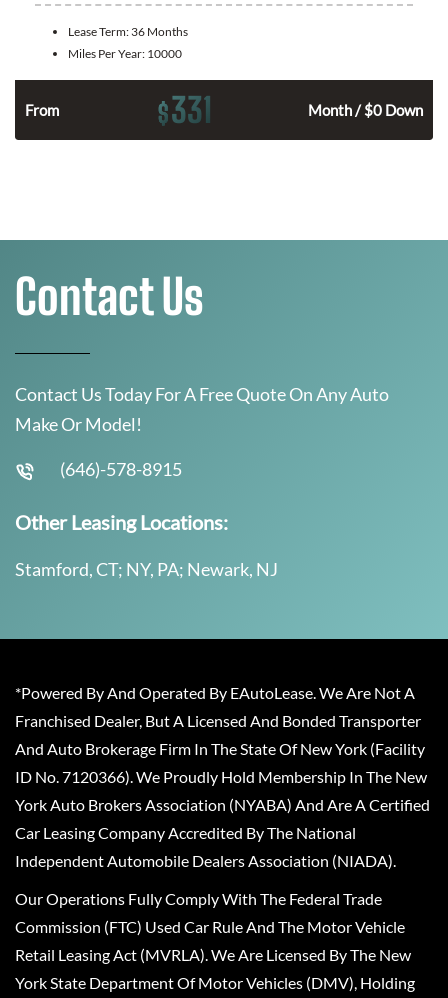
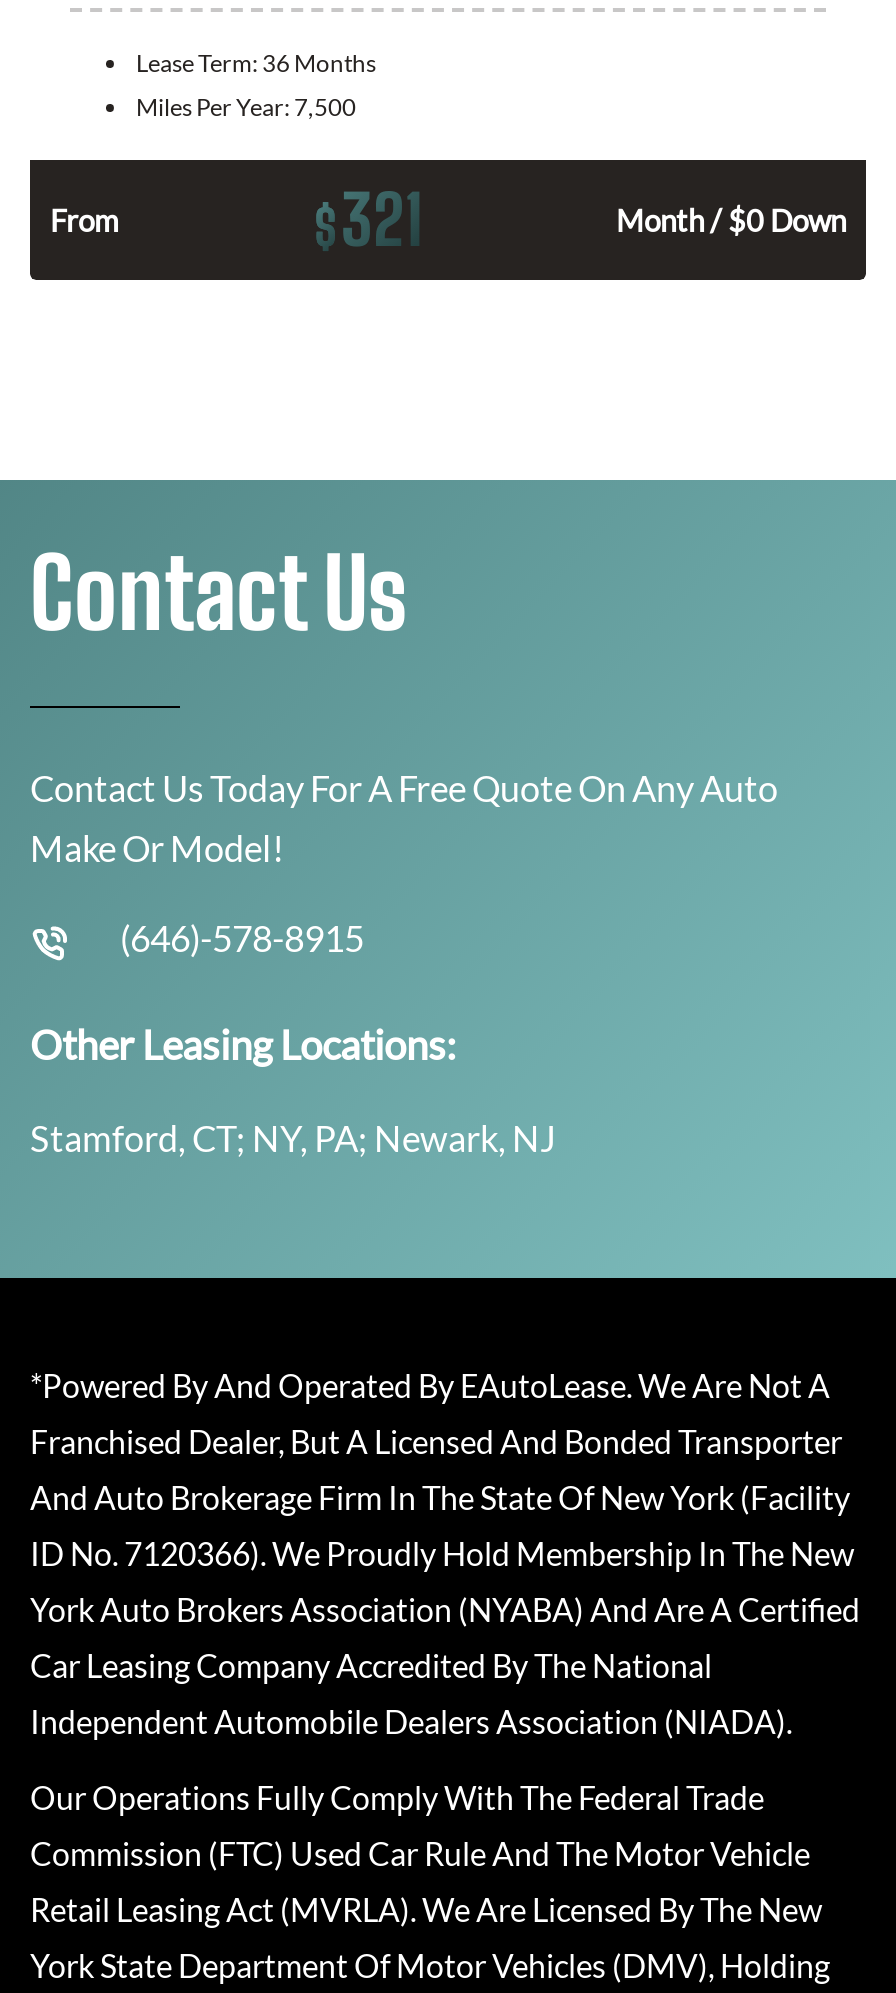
- Miles Per Year: 10000
+ Miles Per Year: 7,500

- $ 331
+ $ 321
